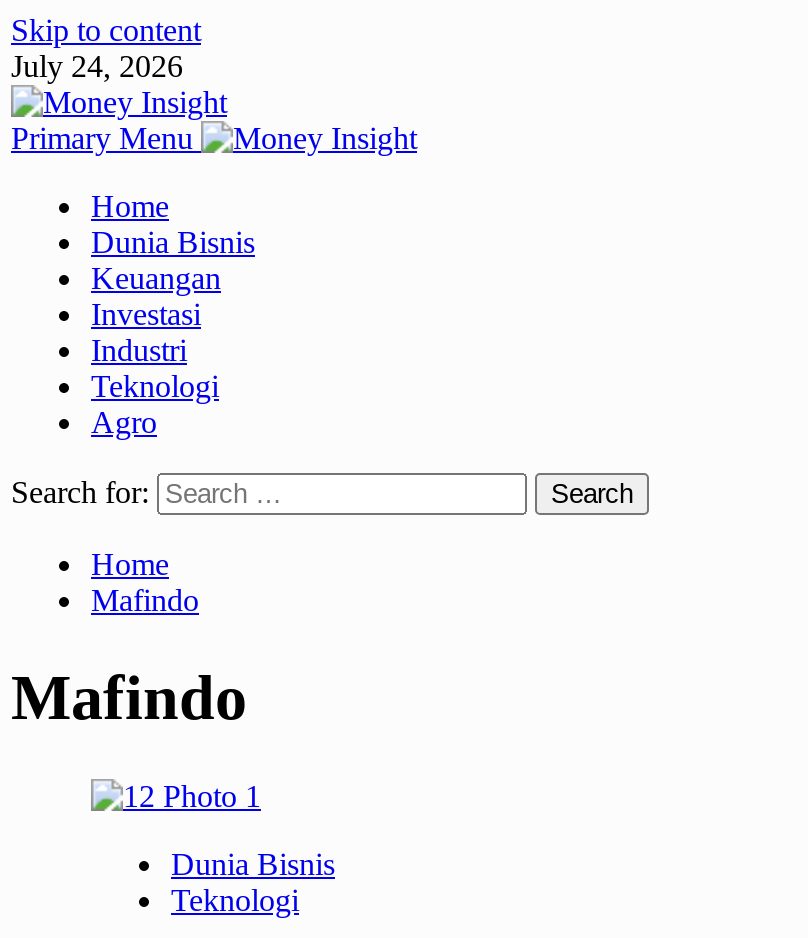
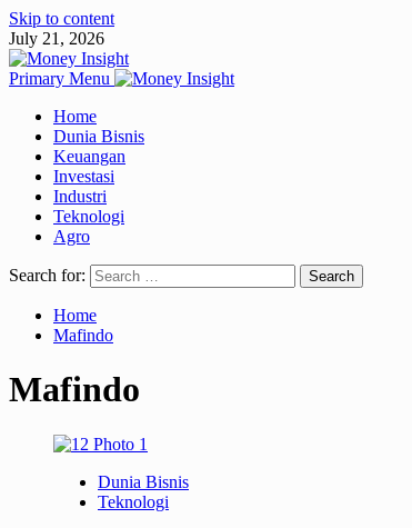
- July 24, 2026
+ July 21, 2026
